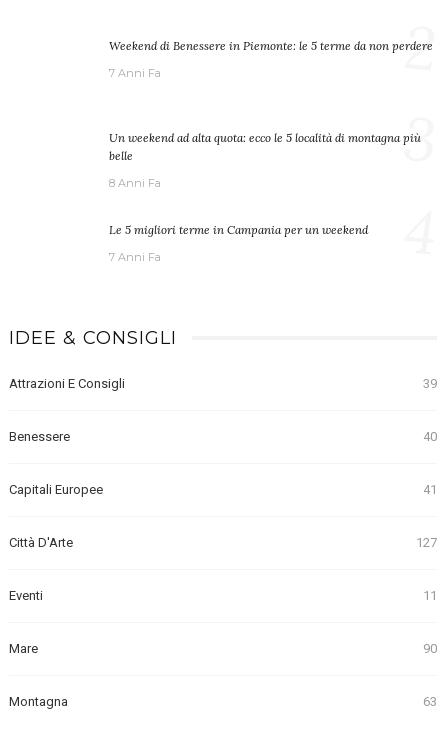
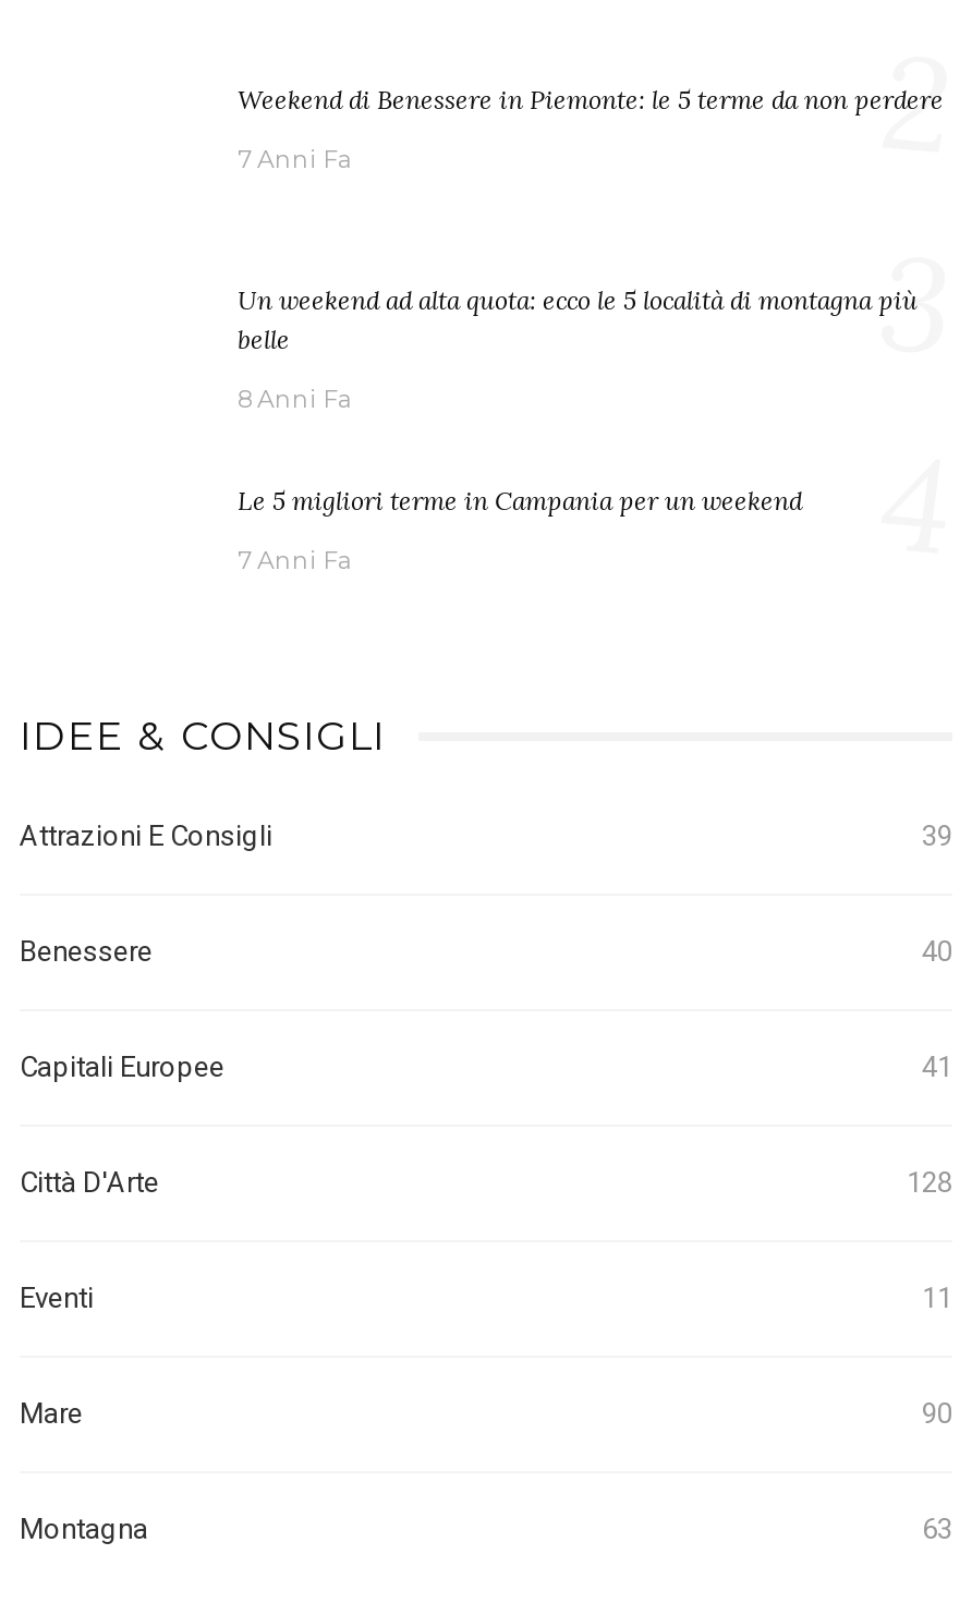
- 127
+ 128
